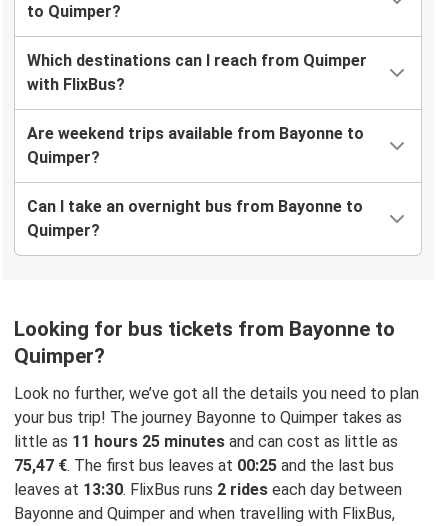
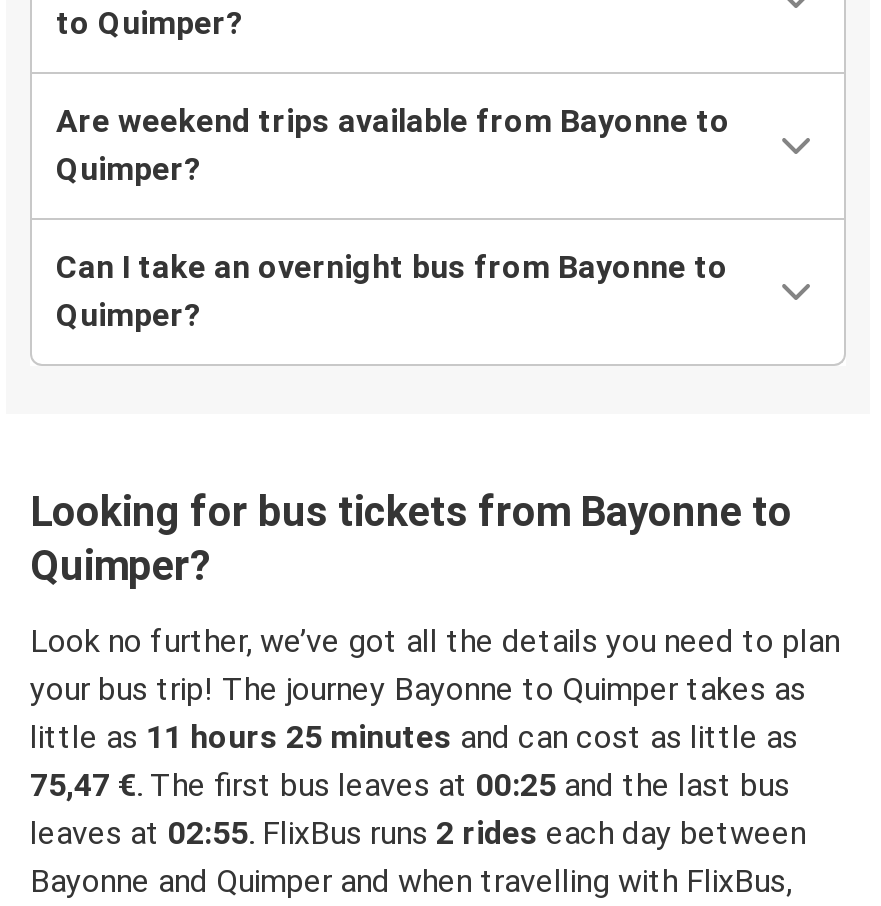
- Which destinations can I reach from Quimper
- with FlixBus?

- leaves at 13:30. FlixBus runs 2 rides each day between
+ leaves at 02:55. FlixBus runs 2 rides each day between
